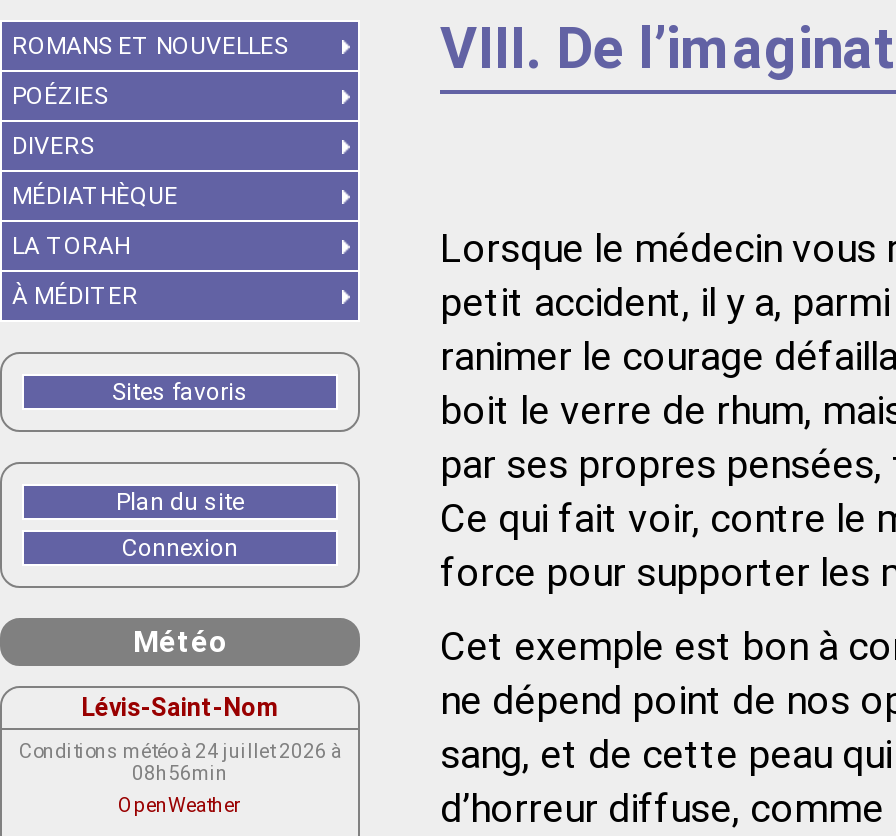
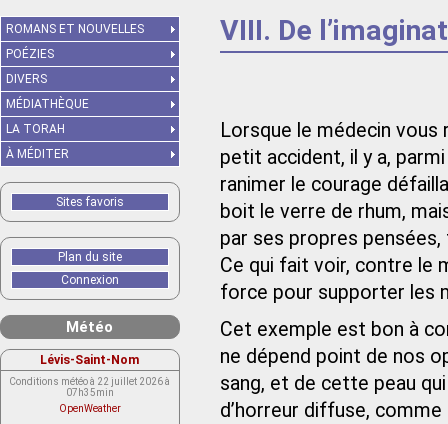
- Conditions météo à 24 juillet 2026 à
- 08h56min
+ Conditions météo à 22 juillet 2026 à
+ 07h35min
